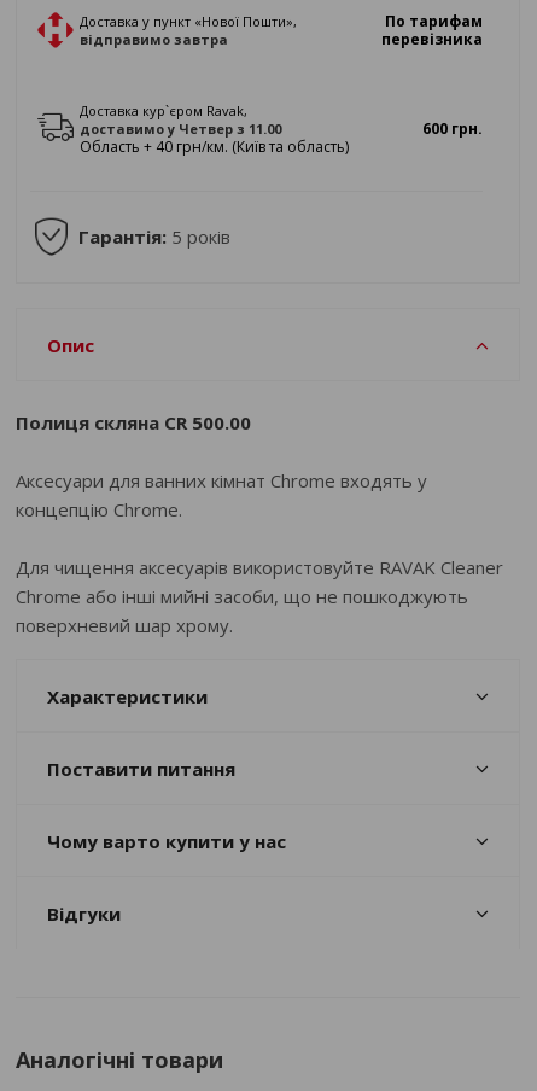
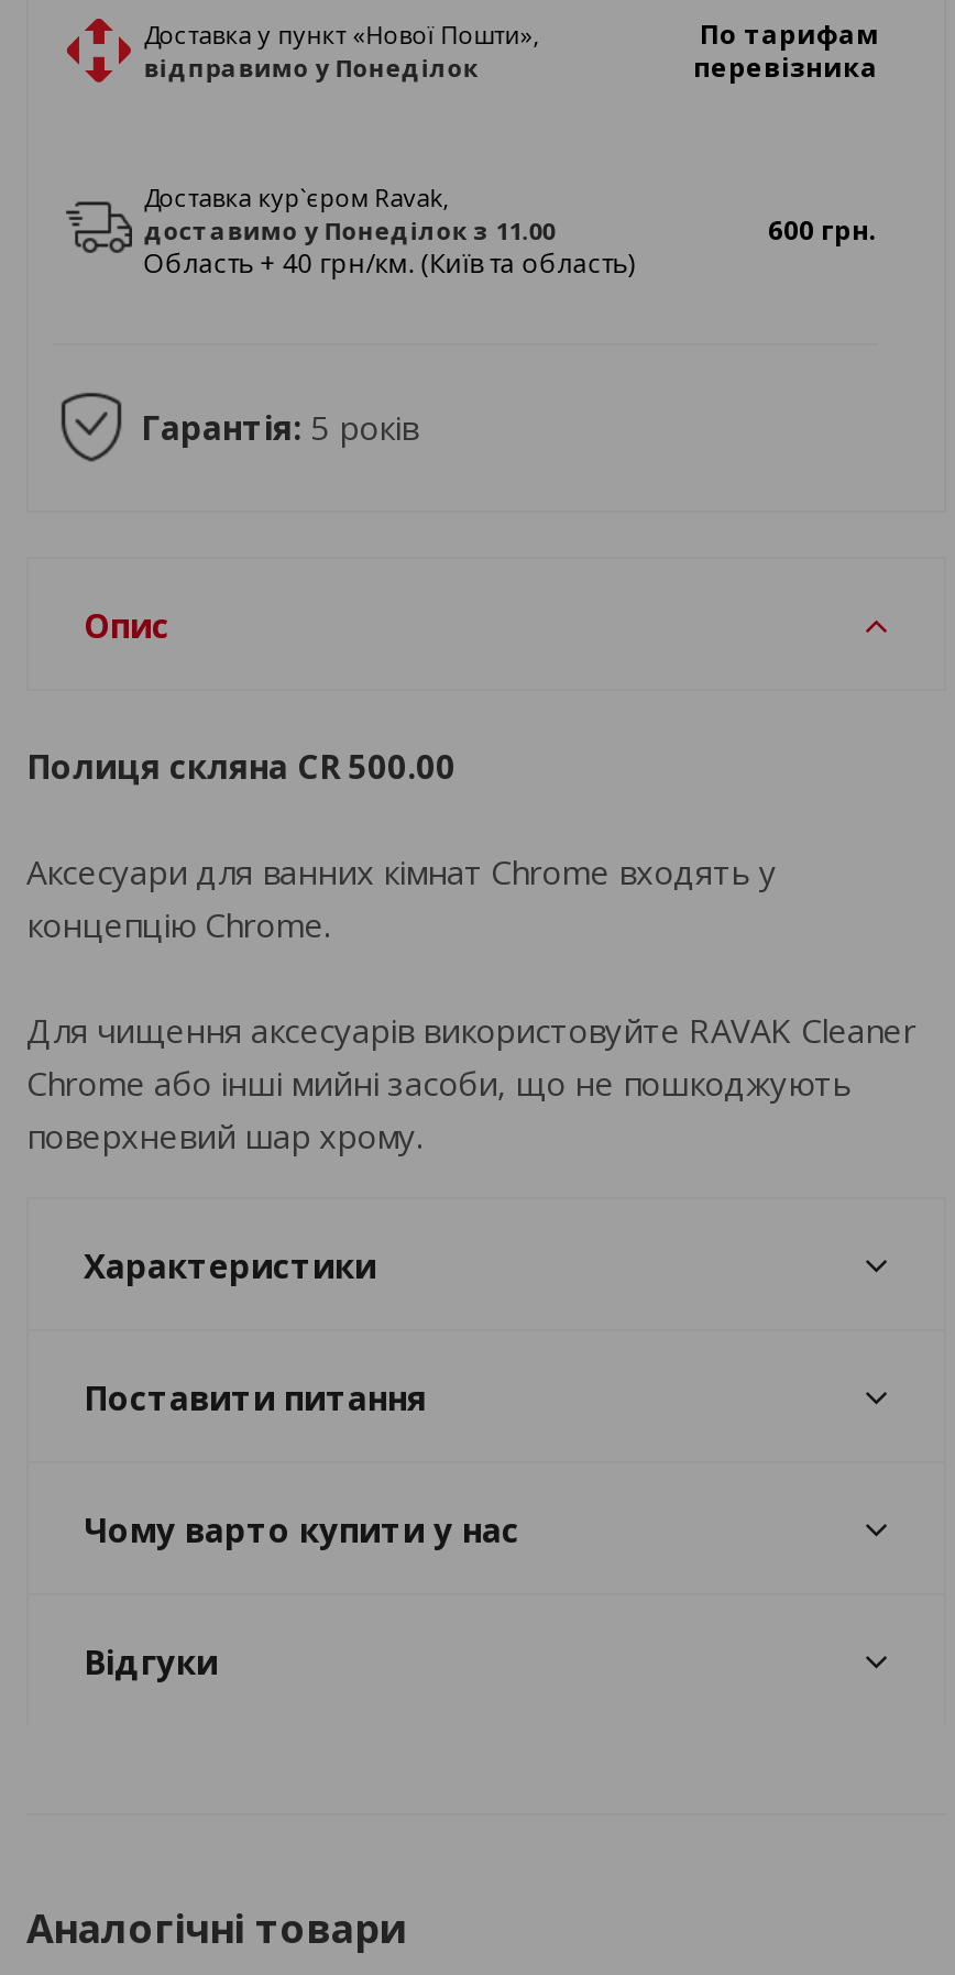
- відправимо завтра
+ відправимо у Понеділок

- доставимо у Четвер з 11.00
+ доставимо у Понеділок з 11.00
